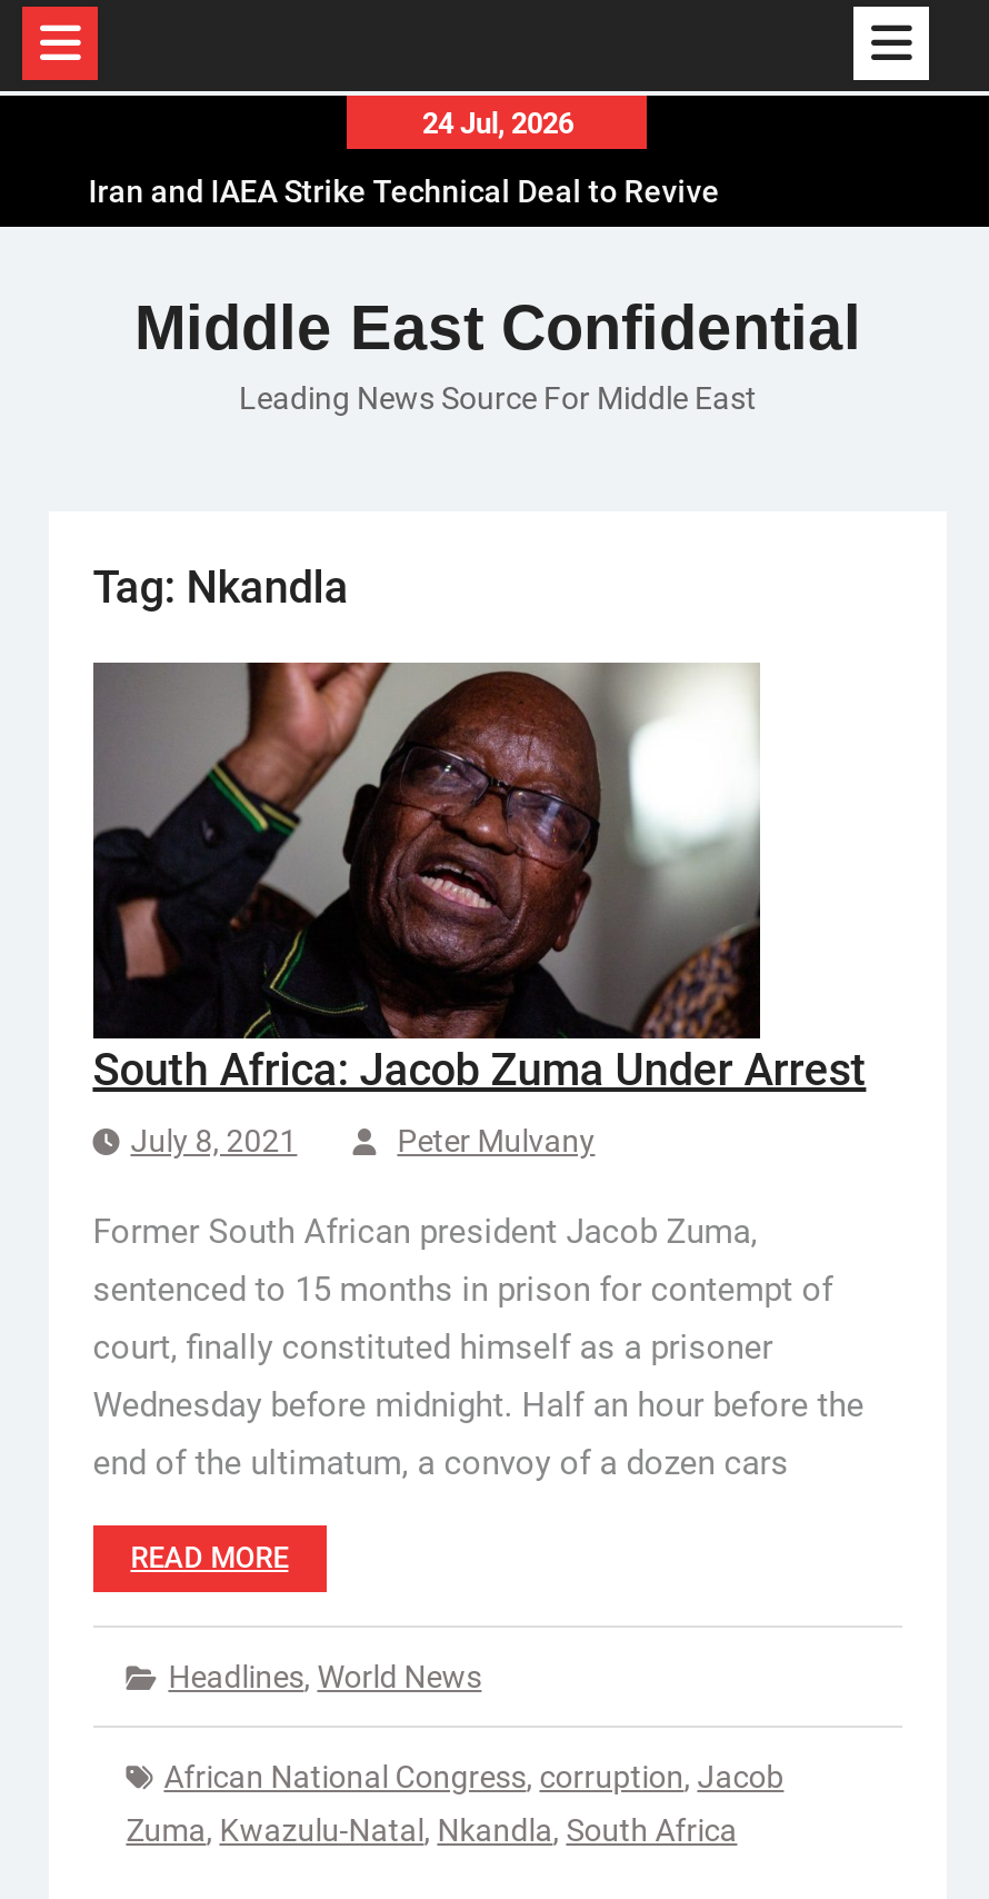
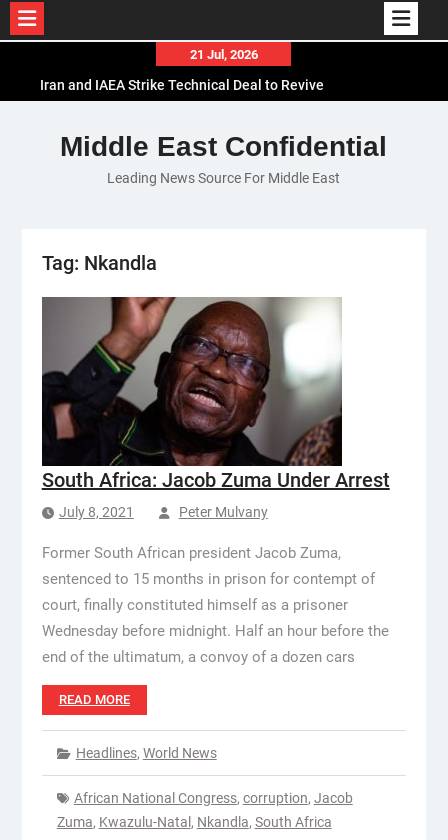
- 24 Jul, 2026
+ 21 Jul, 2026
